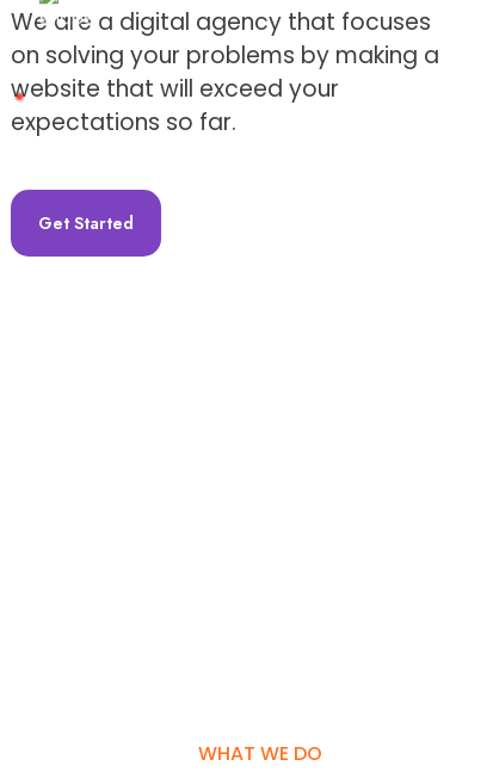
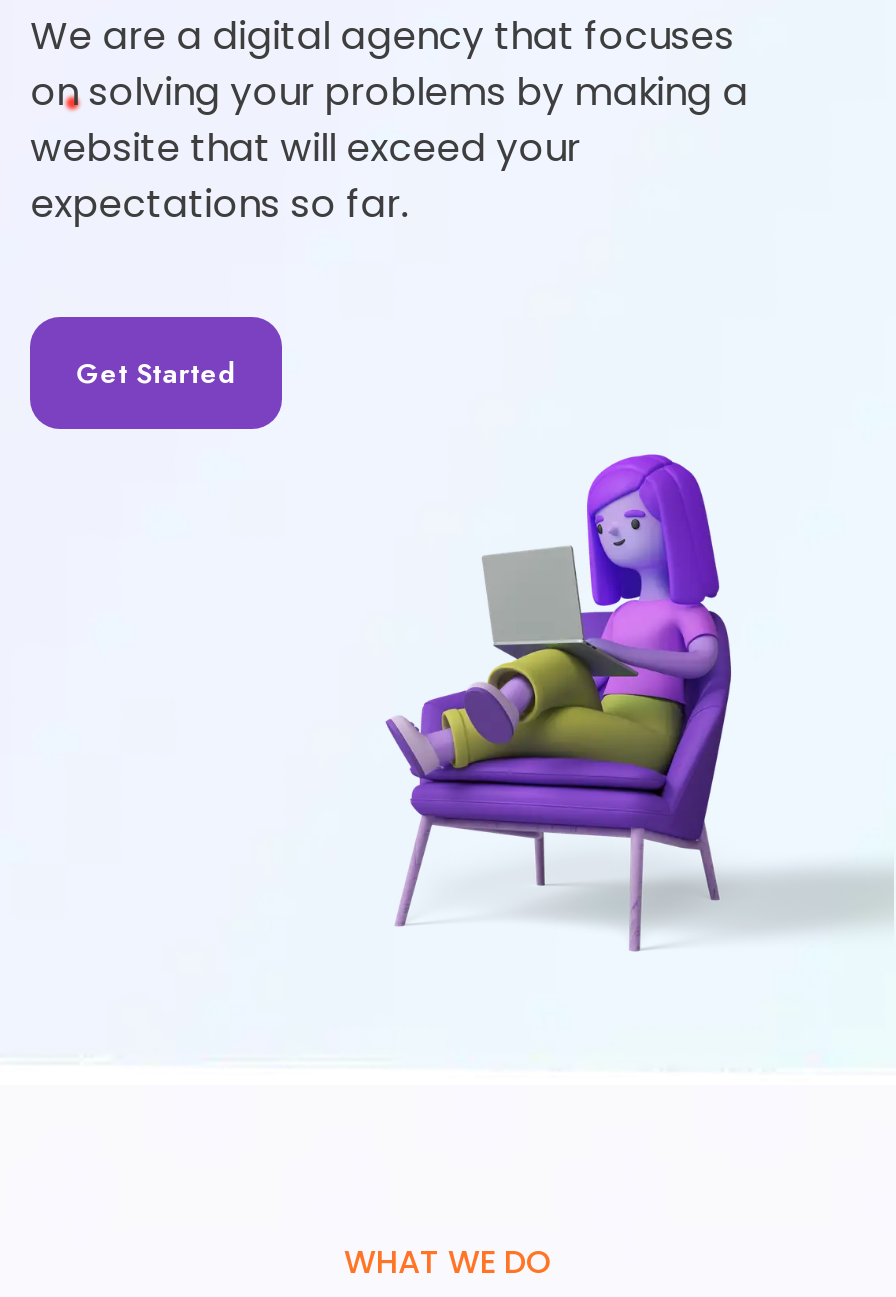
+ [image]
